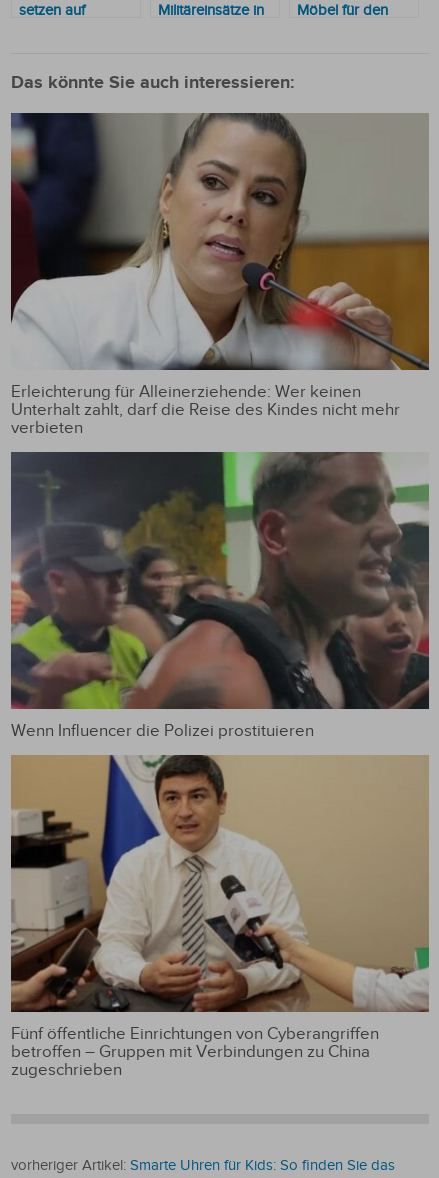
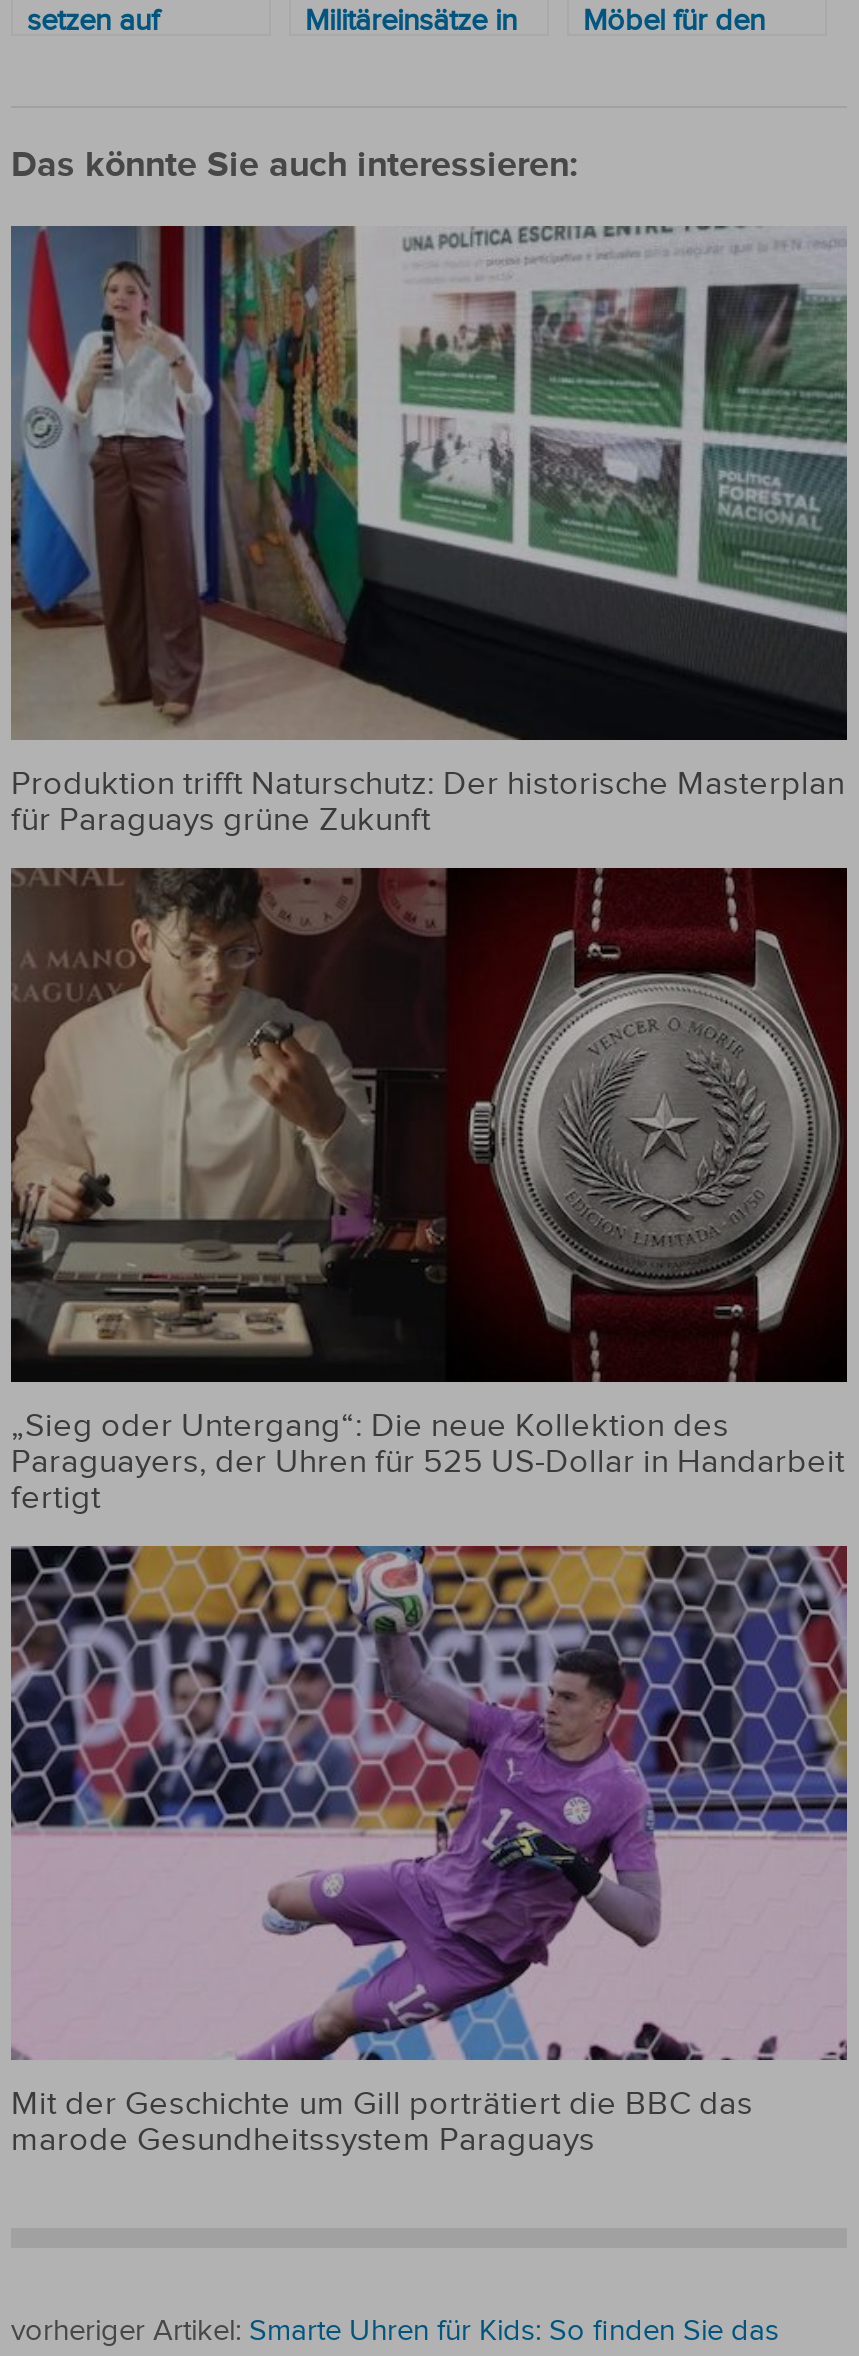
- [image]
- Erleichterung für Alleinerziehende: Wer keinen
- Unterhalt zahlt, darf die Reise des Kindes nicht mehr
- verbieten
+ [image]
+ Produktion trifft Naturschutz: Der historische Masterplan
+ für Paraguays grüne Zukunft

- [image]
- Wenn Influencer die Polizei prostituieren
+ [image]
+ „Sieg oder Untergang“: Die neue Kollektion des
+ Paraguayers, der Uhren für 525 US-Dollar in Handarbeit
+ fertigt

- [image]
- Fünf öffentliche Einrichtungen von Cyberangriffen
- betroffen – Gruppen mit Verbindungen zu China
- zugeschrieben
+ [image]
+ Mit der Geschichte um Gill porträtiert die BBC das
+ marode Gesundheitssystem Paraguays
